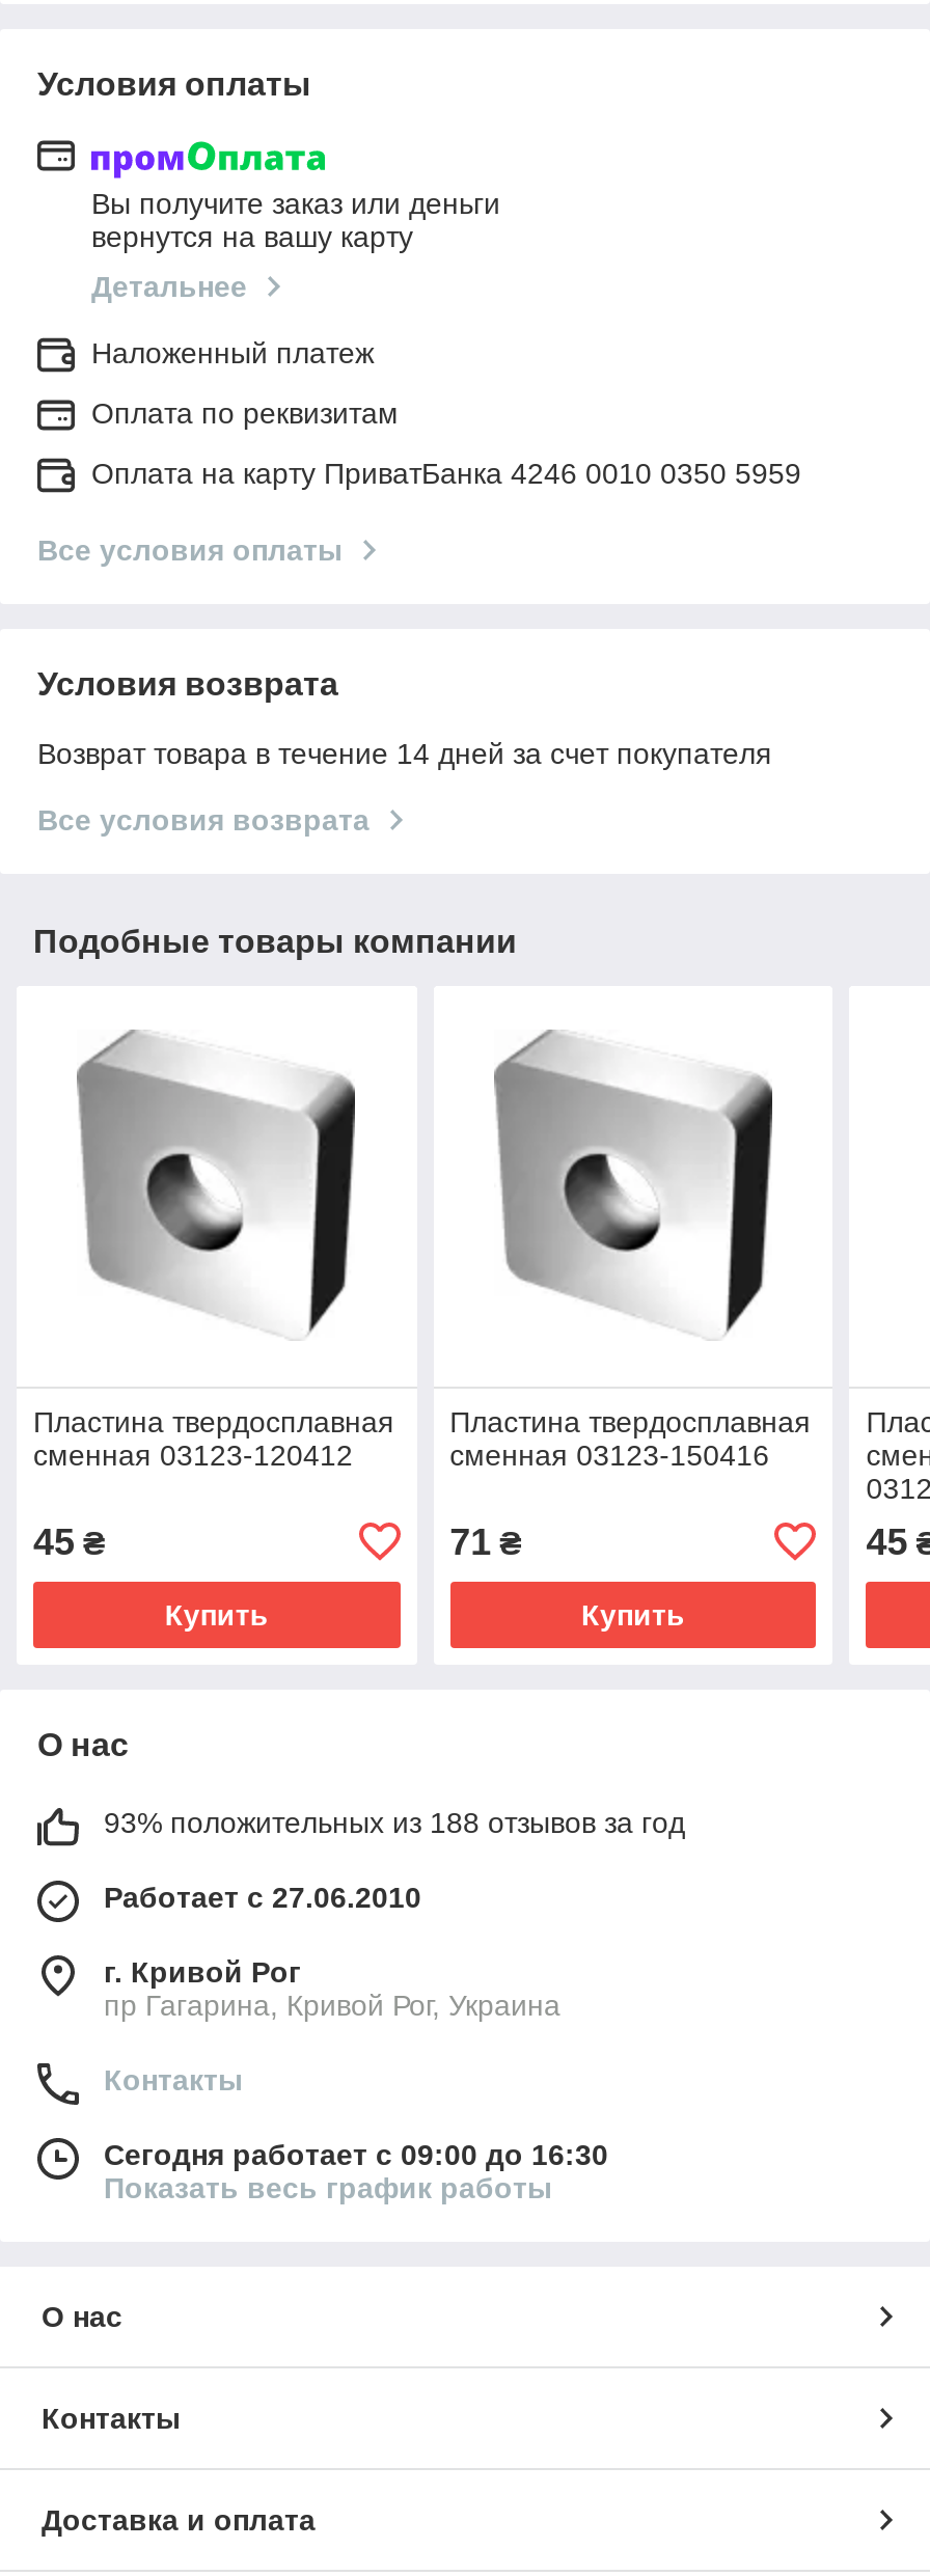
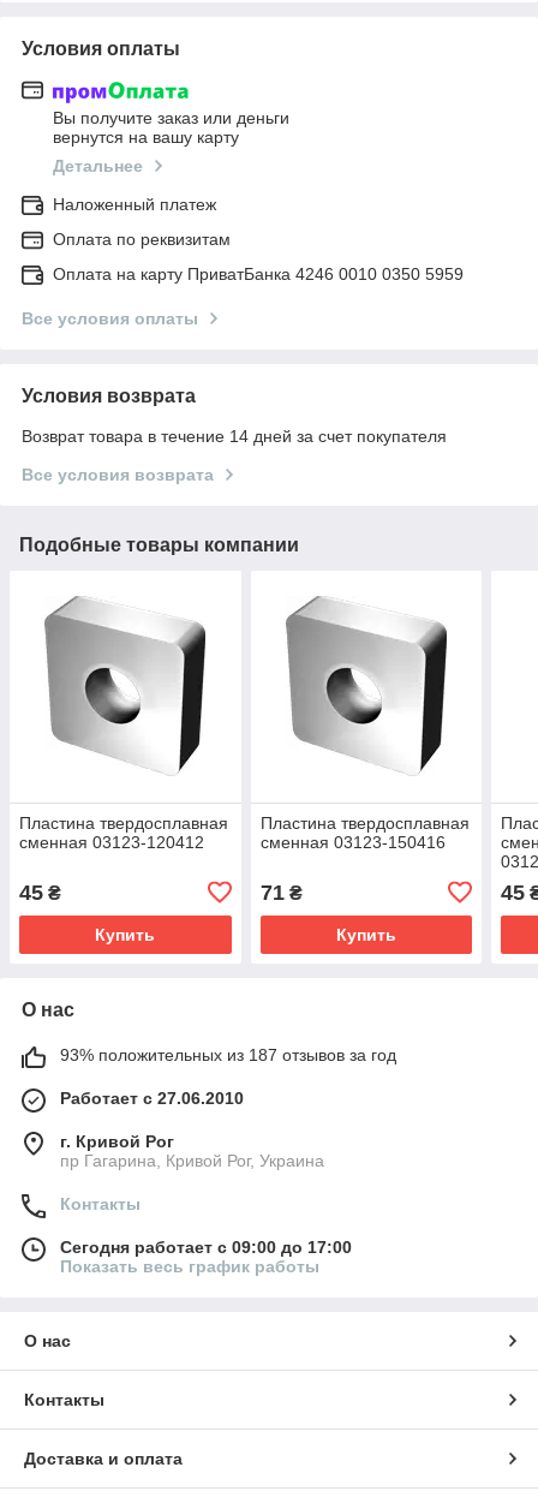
- 93% положительных из 188 отзывов за год
+ 93% положительных из 187 отзывов за год

- Сегодня работает с 09:00 до 16:30
+ Сегодня работает с 09:00 до 17:00
